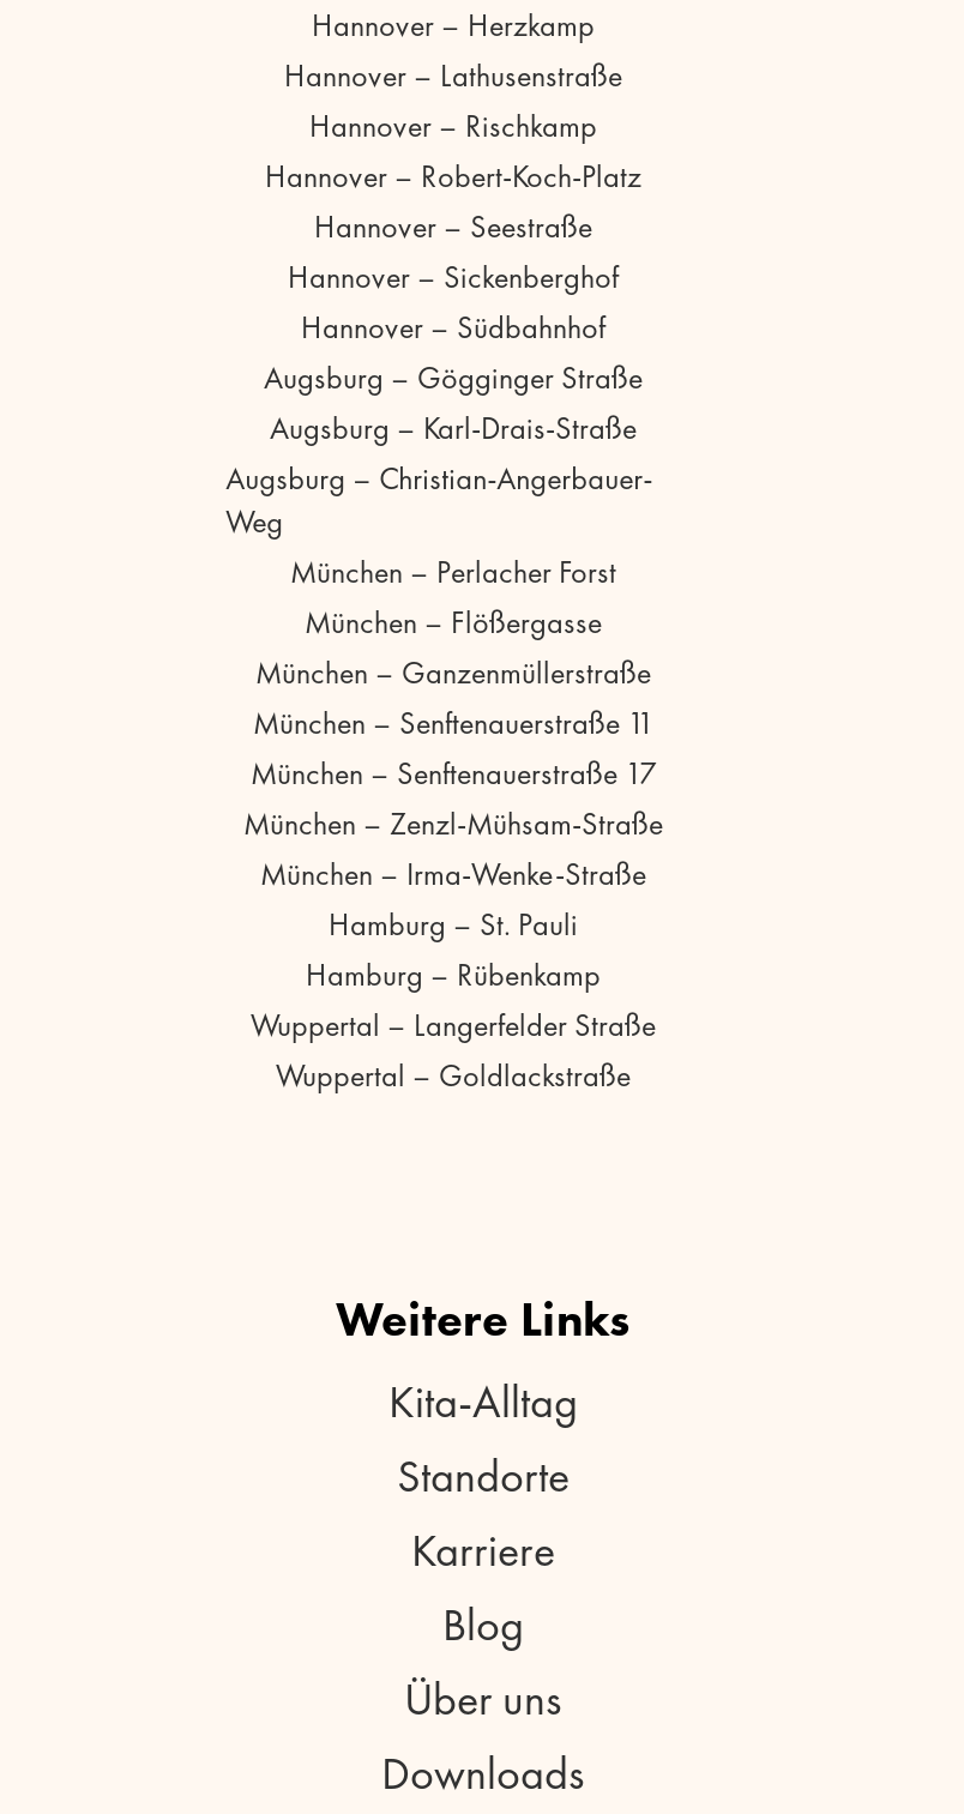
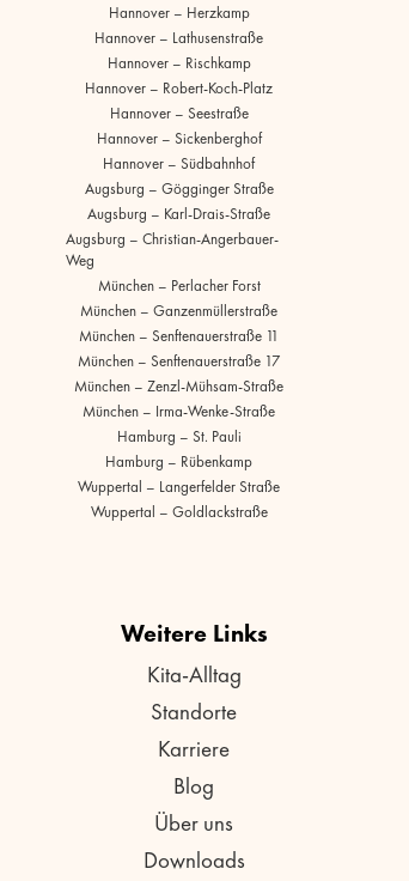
- München – Flößergasse
